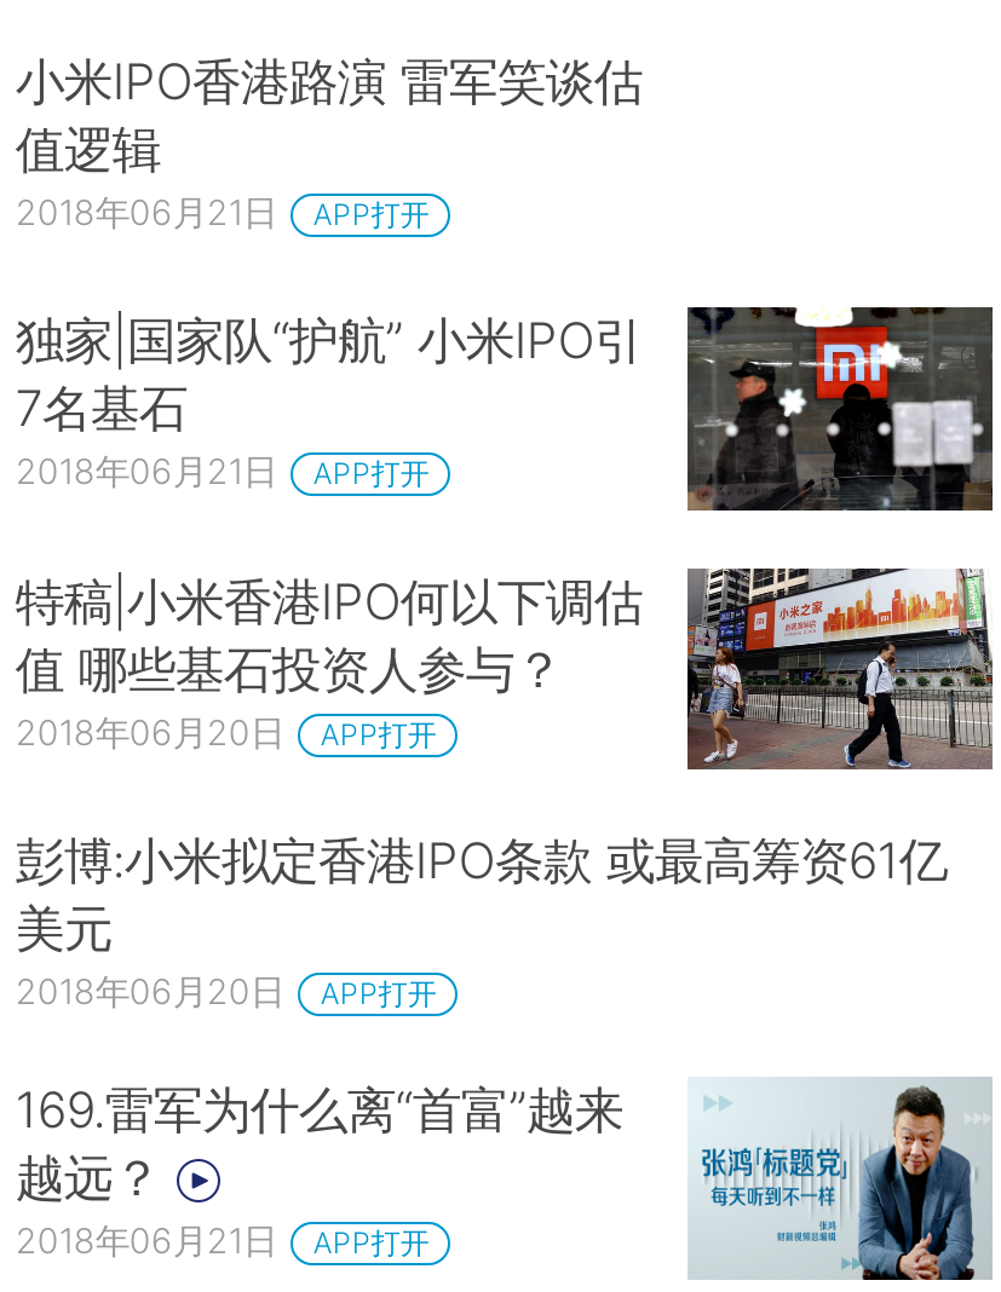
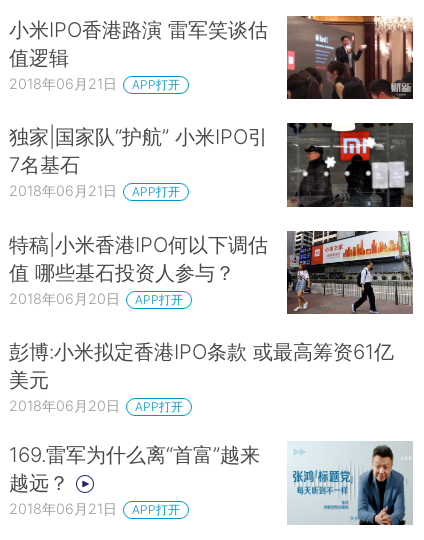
+ [image]
